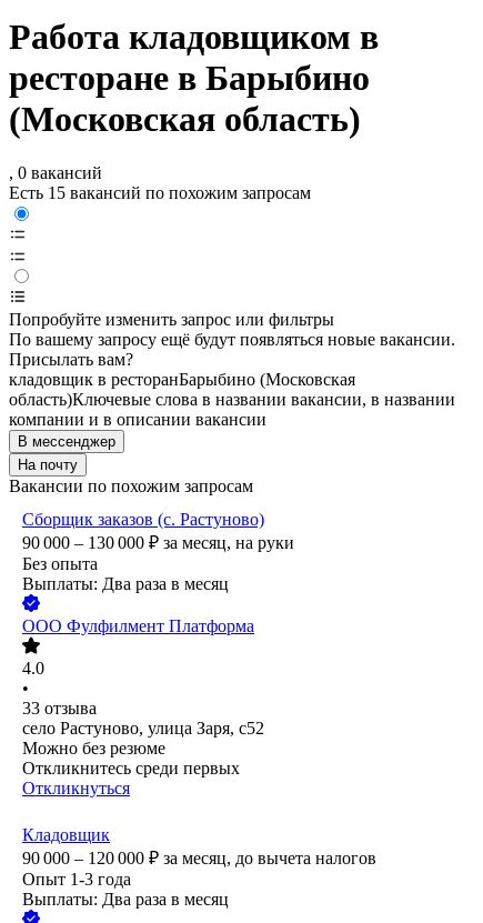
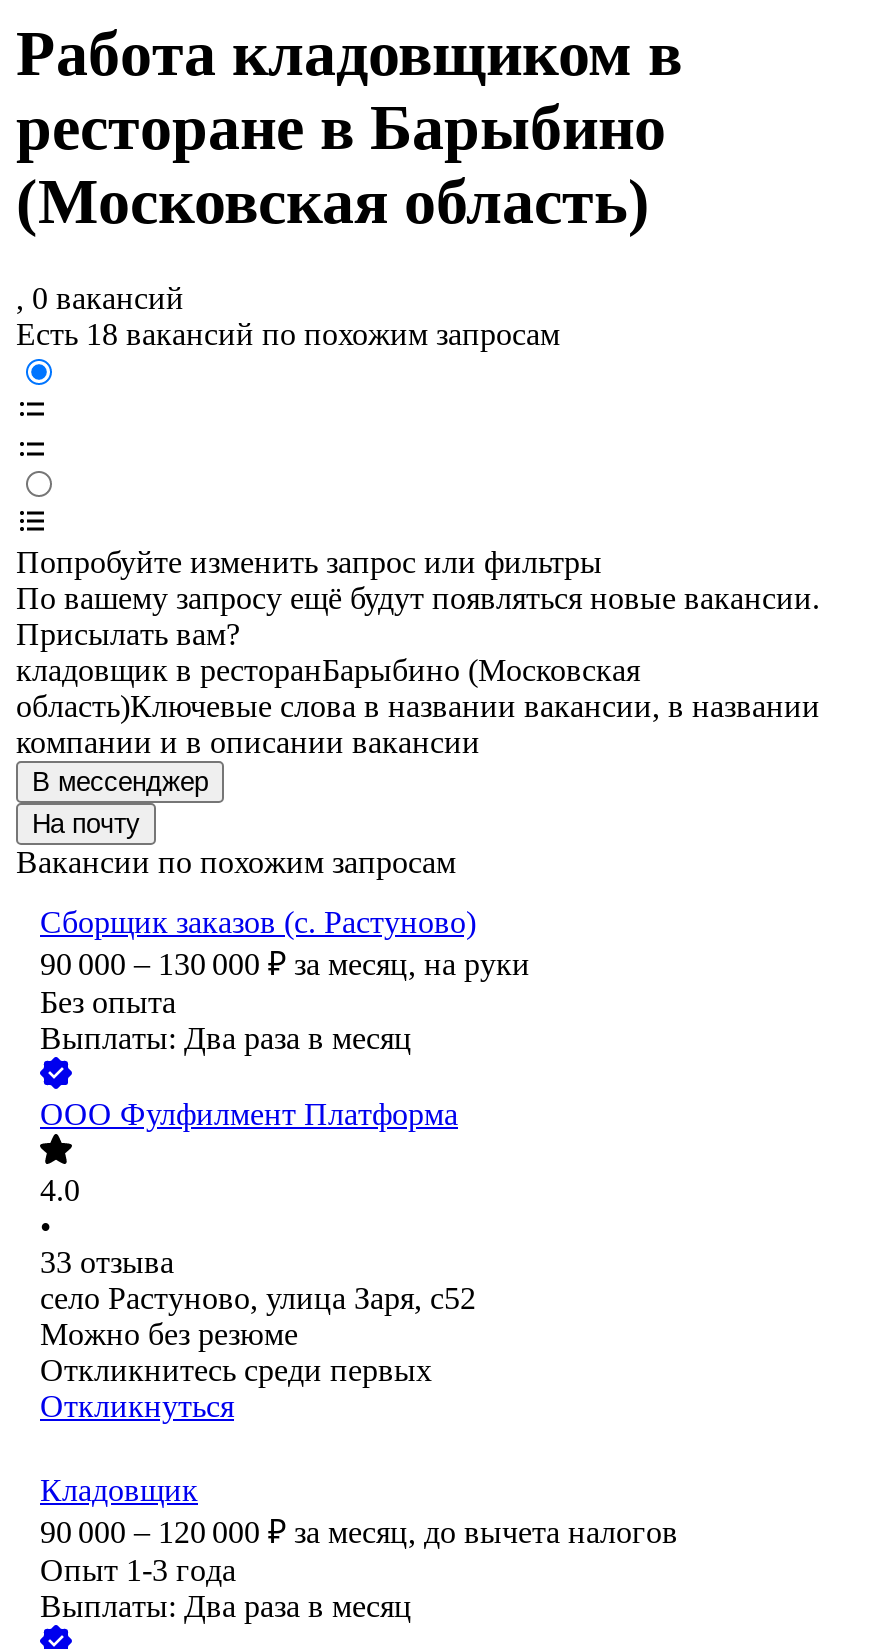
- Есть 15 вакансий по похожим запросам
+ Есть 18 вакансий по похожим запросам
